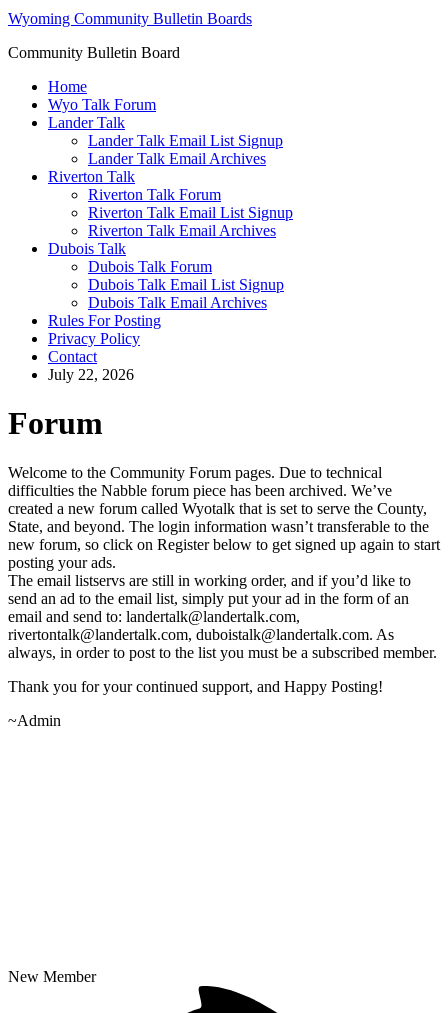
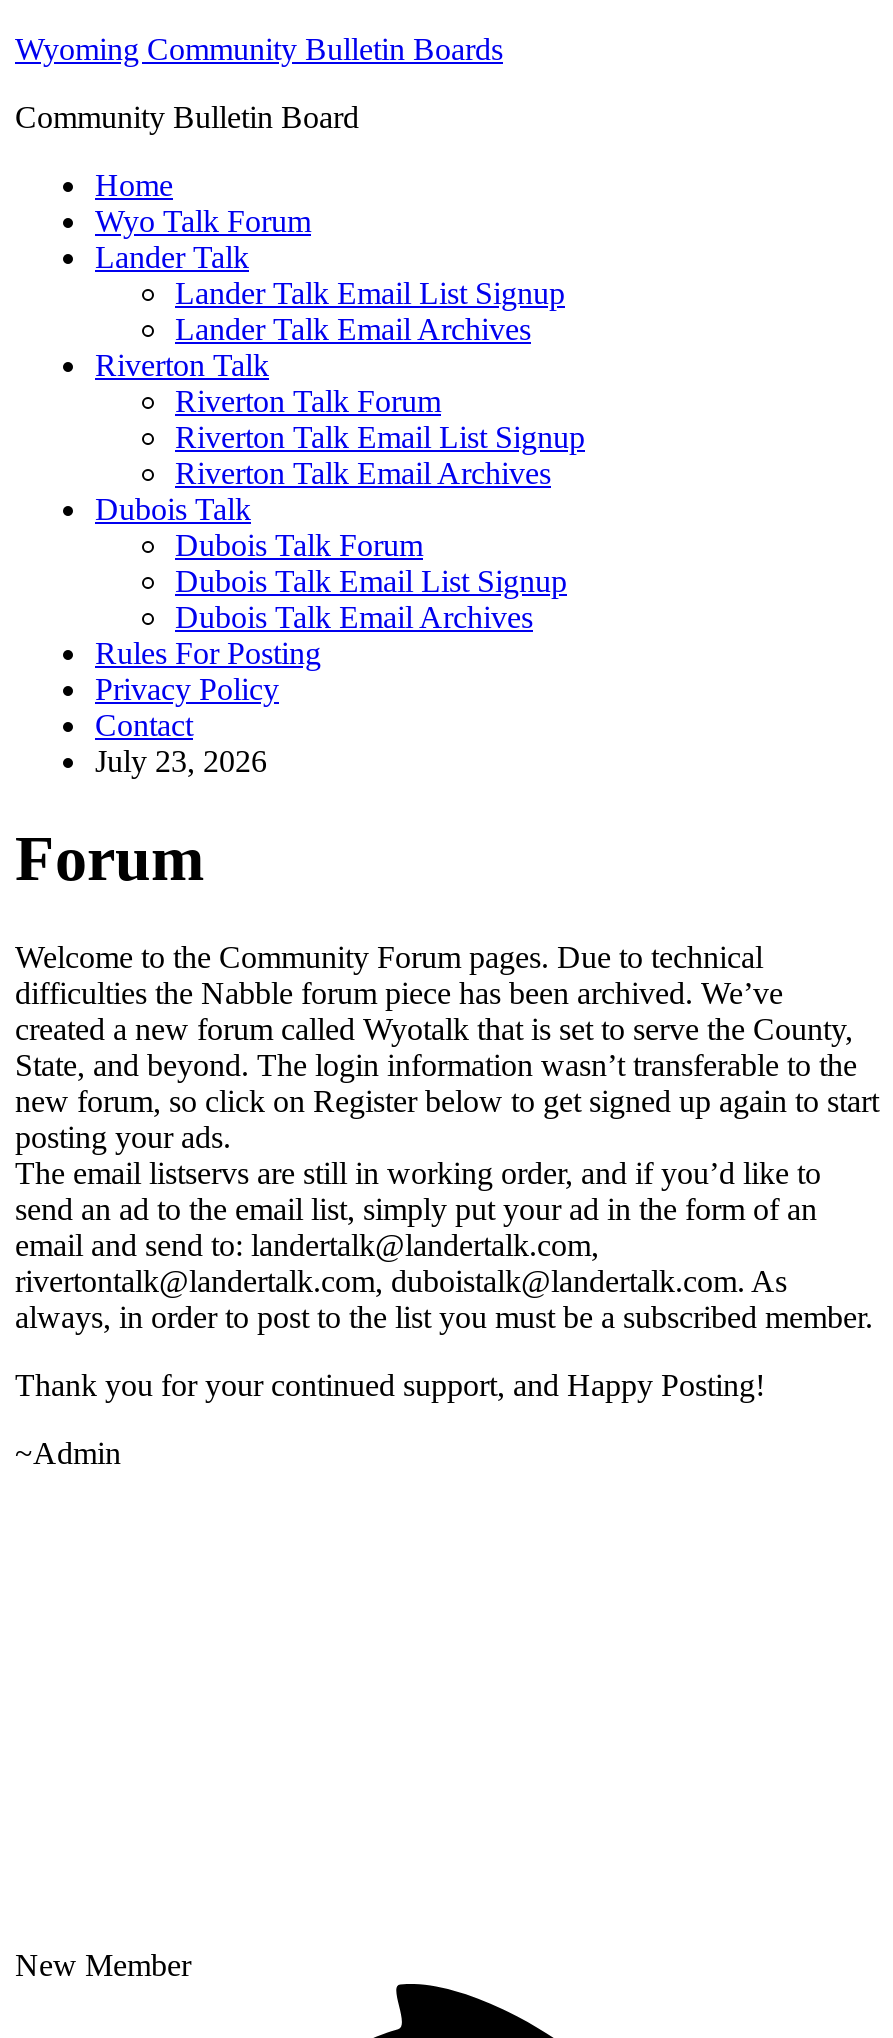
- July 22, 2026
+ July 23, 2026
